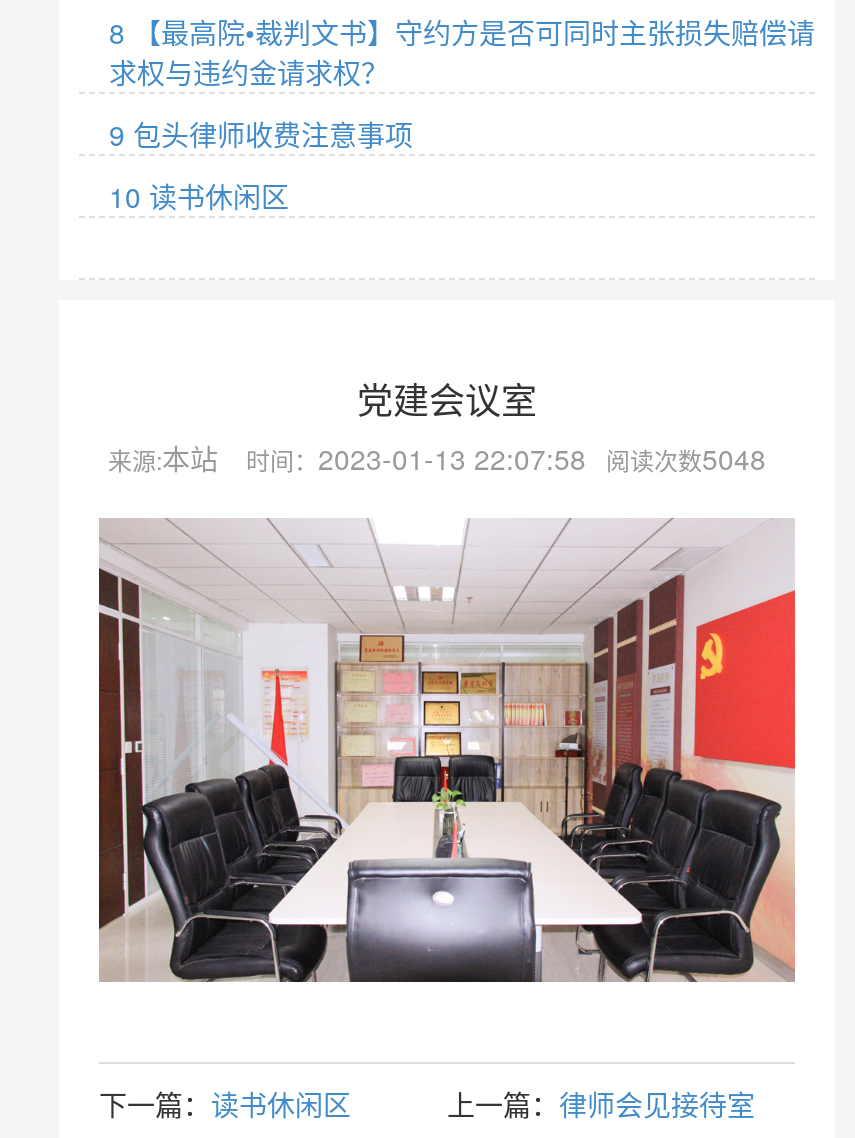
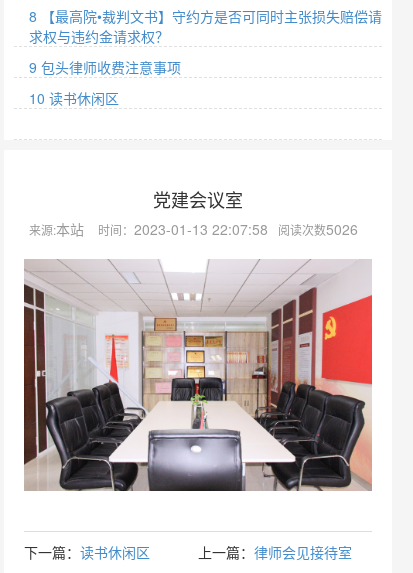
- 来源:本站 时间：2023-01-13 22:07:58 阅读次数5048
+ 来源:本站 时间：2023-01-13 22:07:58 阅读次数5026
